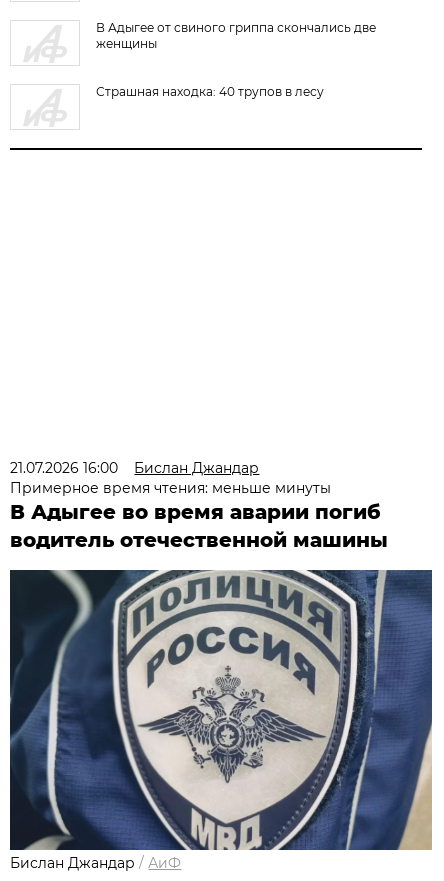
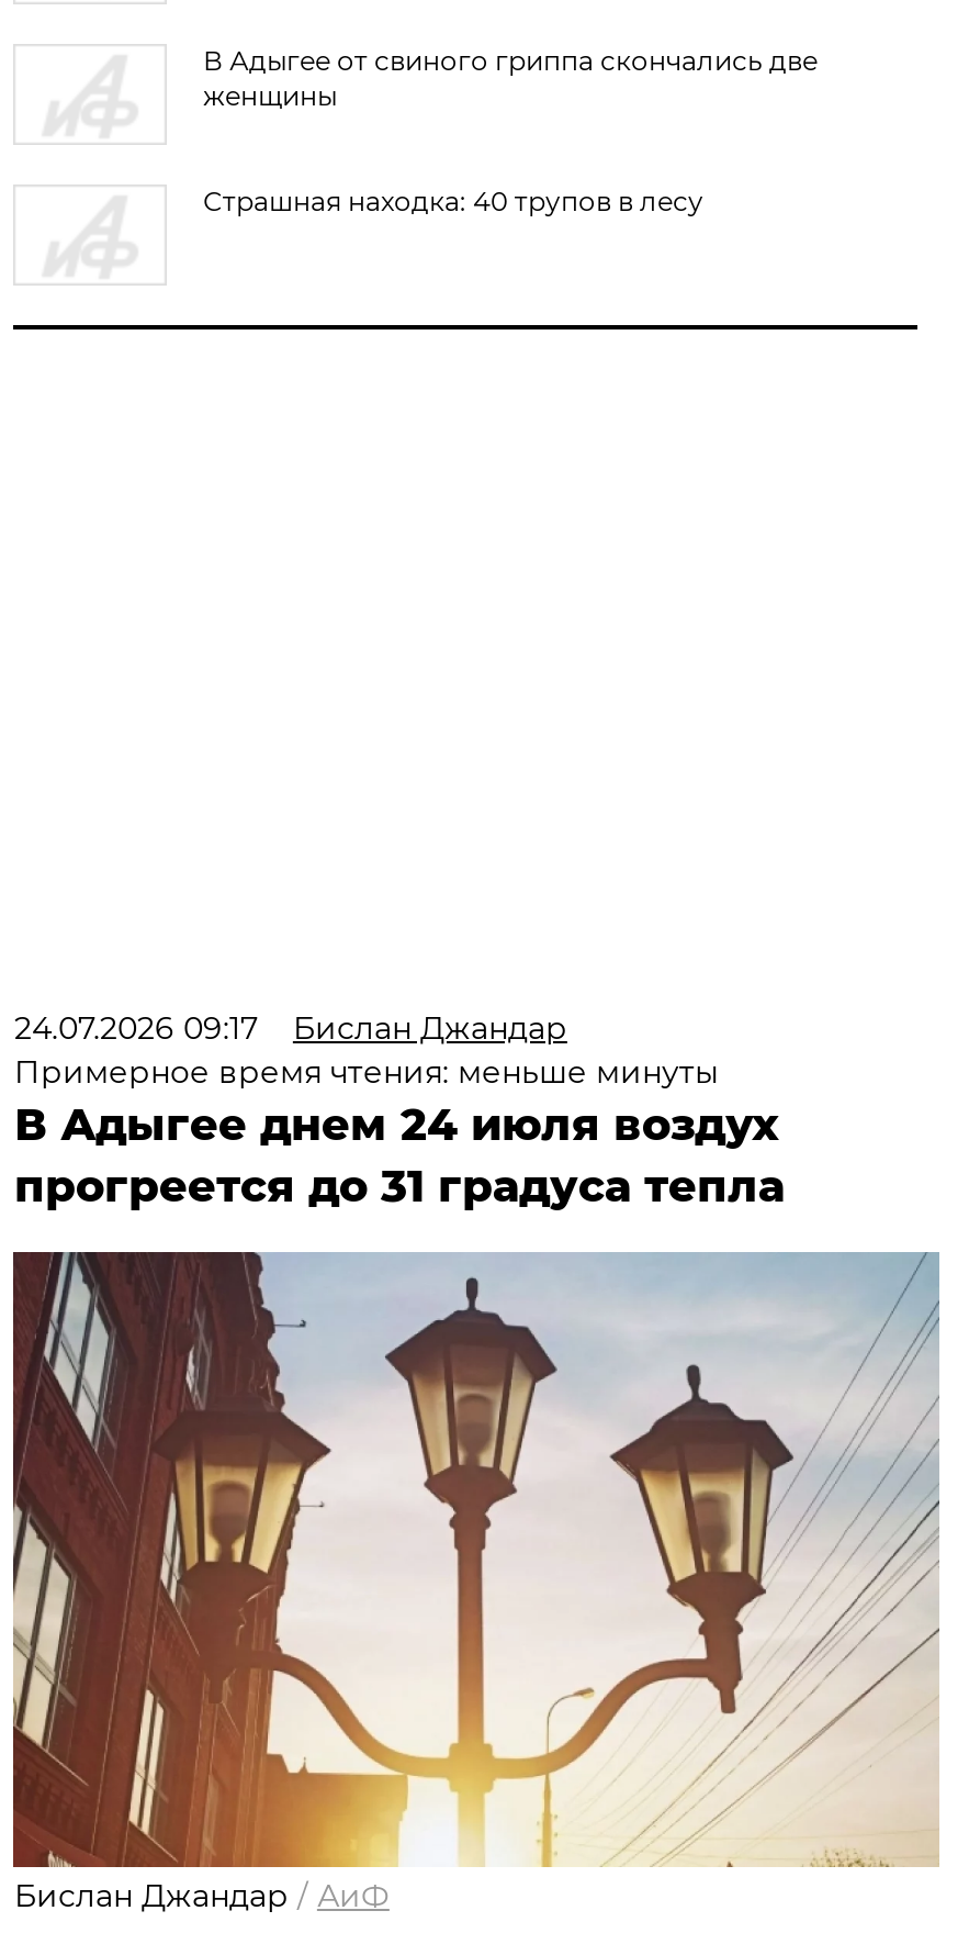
- 21.07.2026 16:00 Бислан Джандар
+ 24.07.2026 09:17 Бислан Джандар

- В Адыгее во время аварии погиб
- водитель отечественной машины
+ В Адыгее днем 24 июля воздух
+ прогреется до 31 градуса тепла

- [image]
+ [image]
